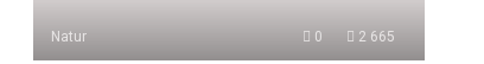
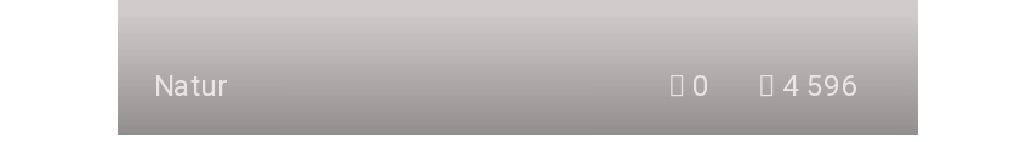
- 2 665
+ 4 596
